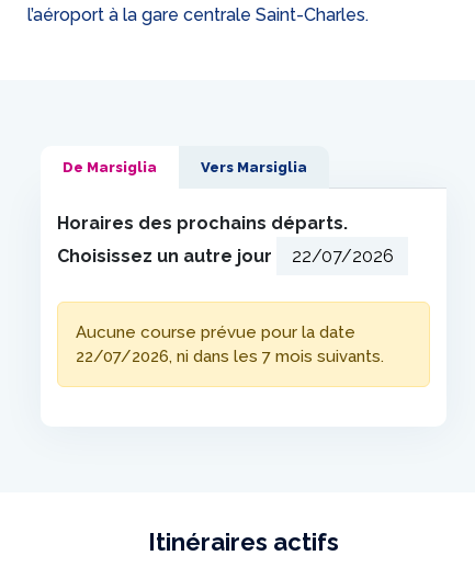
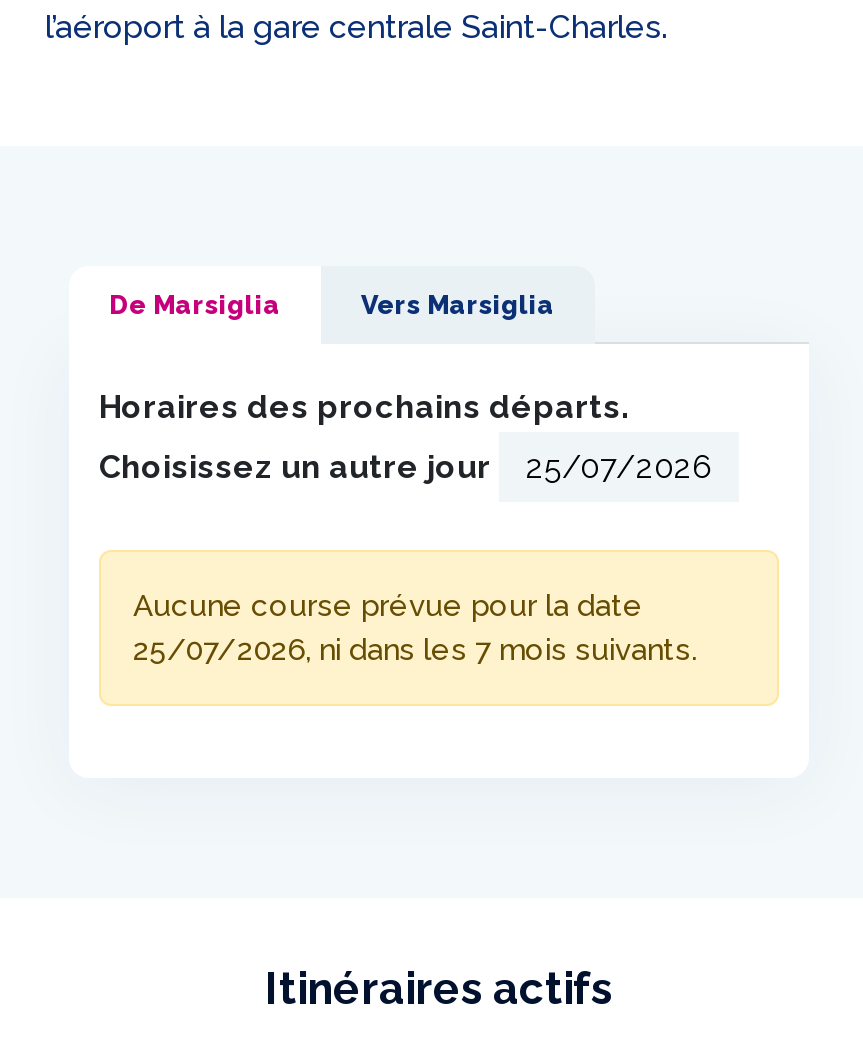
- 22/07/2026, ni dans les 7 mois suivants.
+ 25/07/2026, ni dans les 7 mois suivants.
